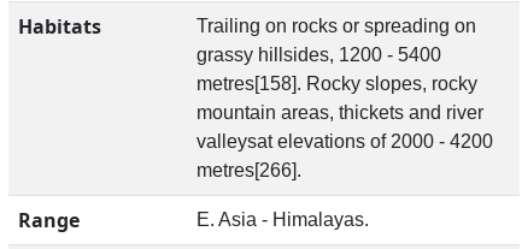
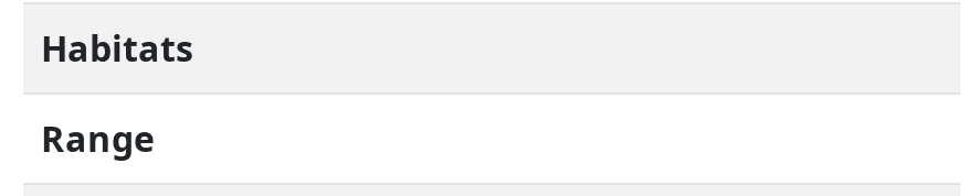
- Trailing on rocks or spreading on
- grassy hillsides, 1200 - 5400
- metres[158]. Rocky slopes, rocky
- mountain areas, thickets and river
- valleysat elevations of 2000 - 4200
- metres[266].

- E. Asia - Himalayas.
